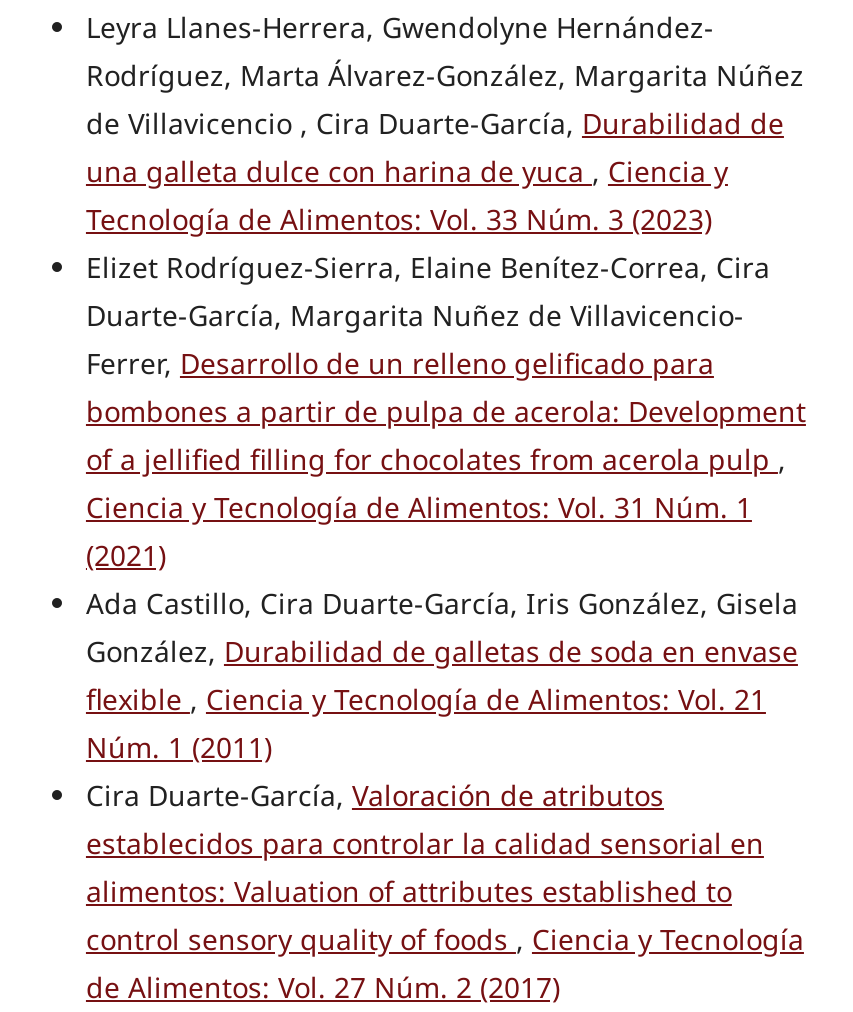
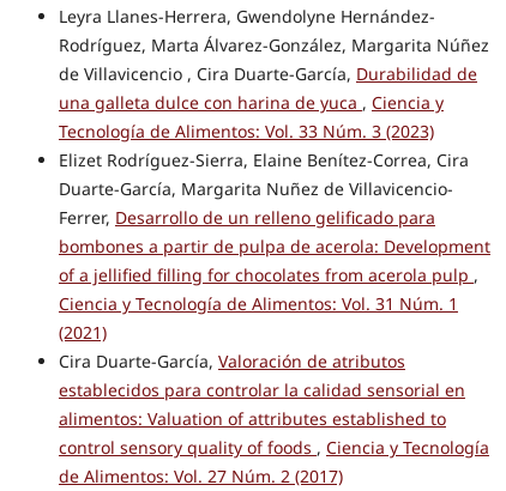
- Ada Castillo, Cira Duarte-García, Iris González, Gisela
- González, Durabilidad de galletas de soda en envase
- flexible, Ciencia y Tecnología de Alimentos: Vol. 21
- Núm. 1 (2011)
